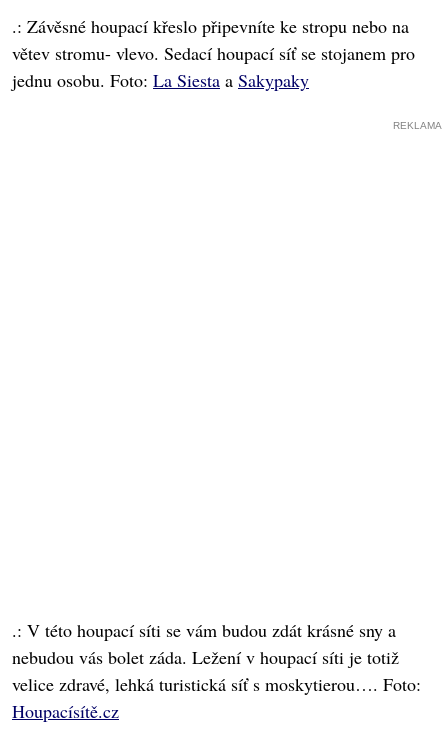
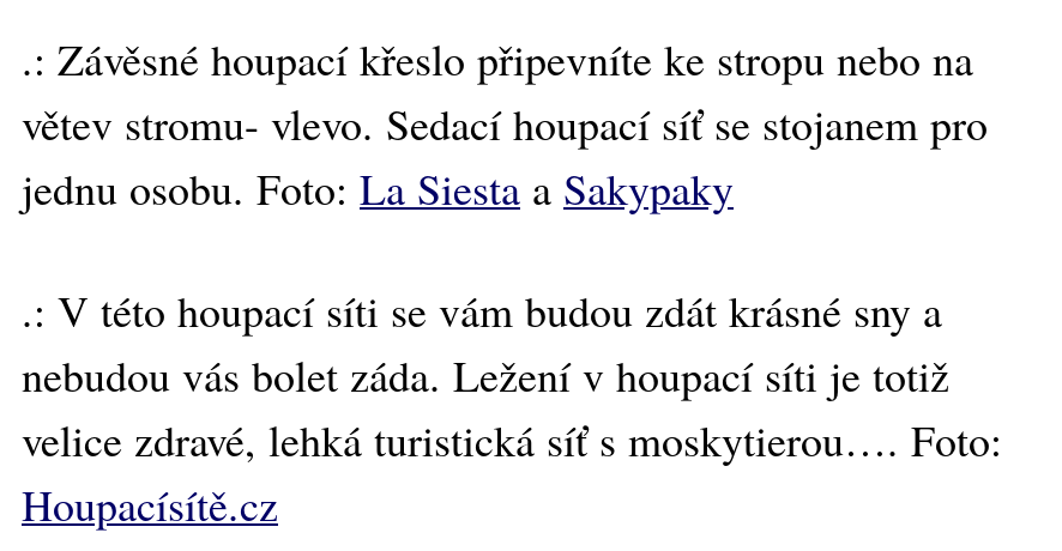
- REKLAMA
